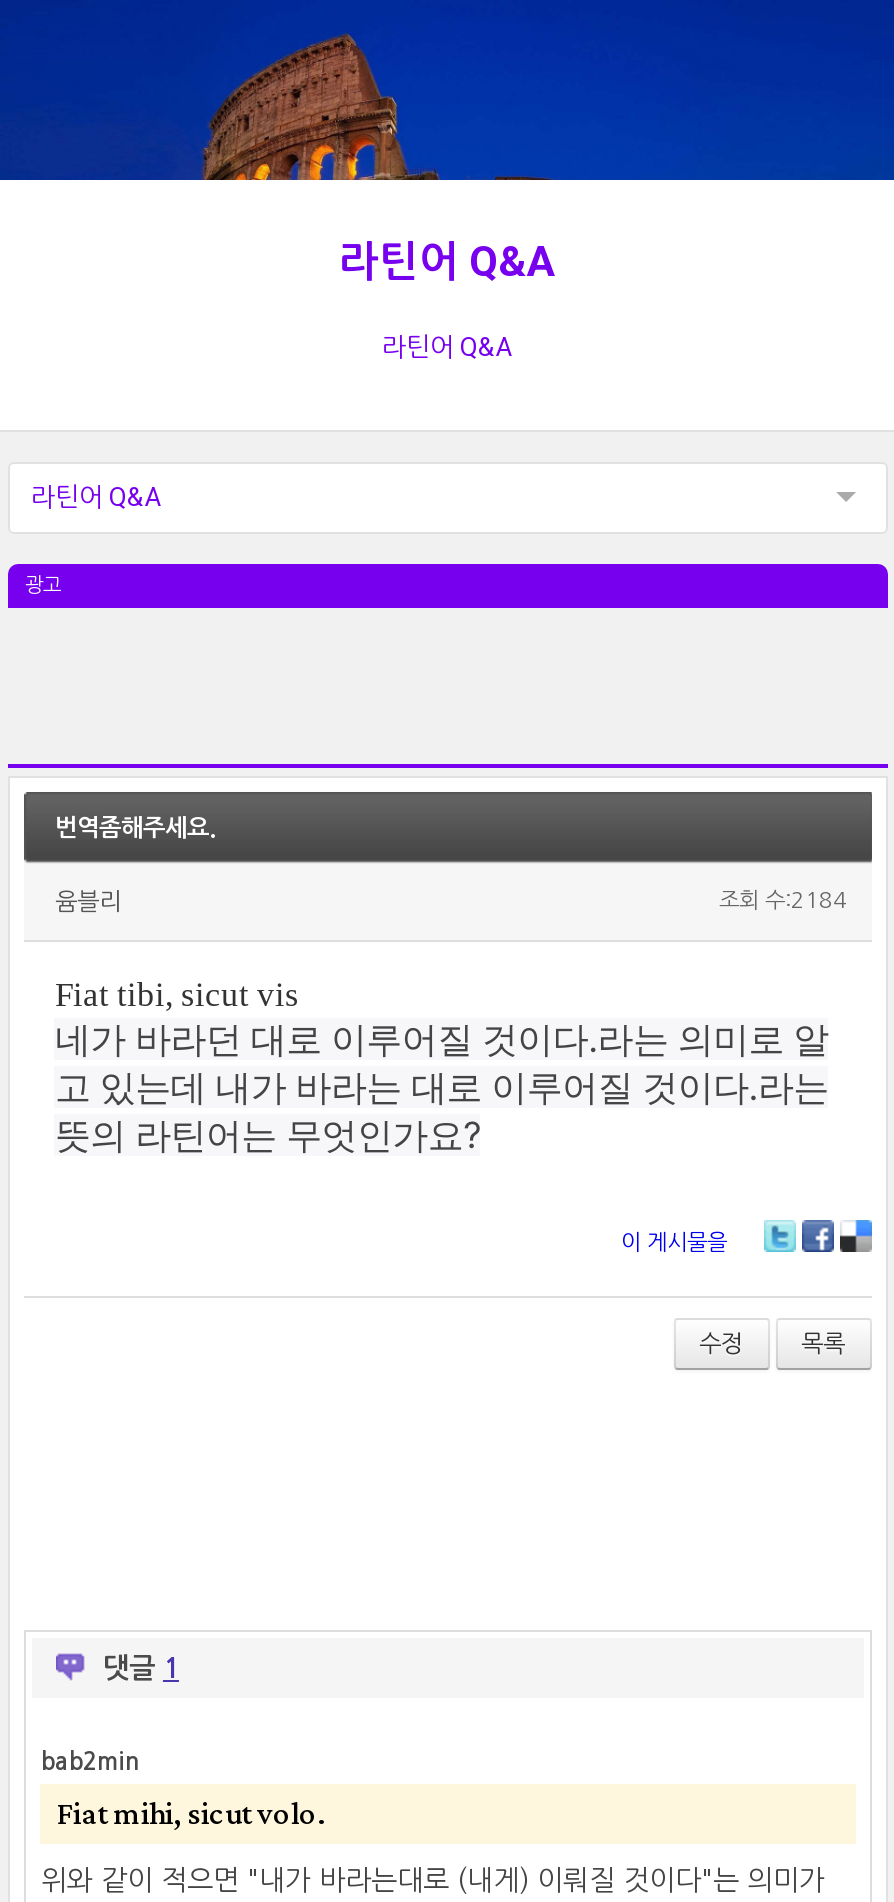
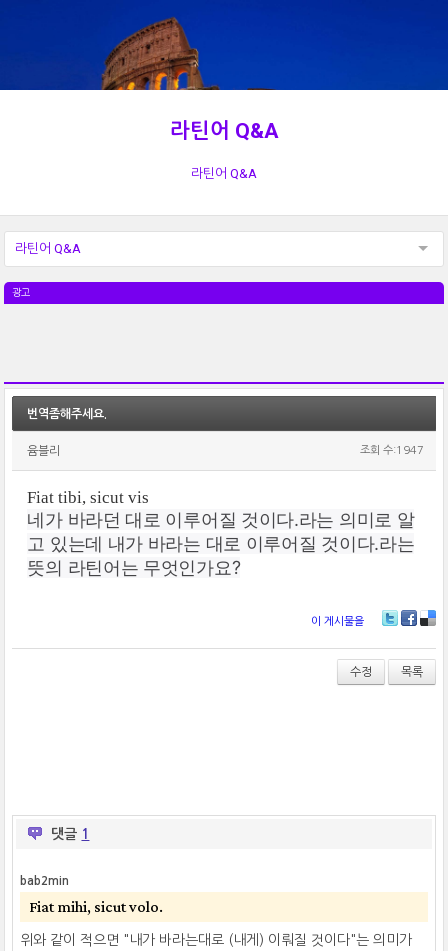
- 조회 수:2184
+ 조회 수:1947
